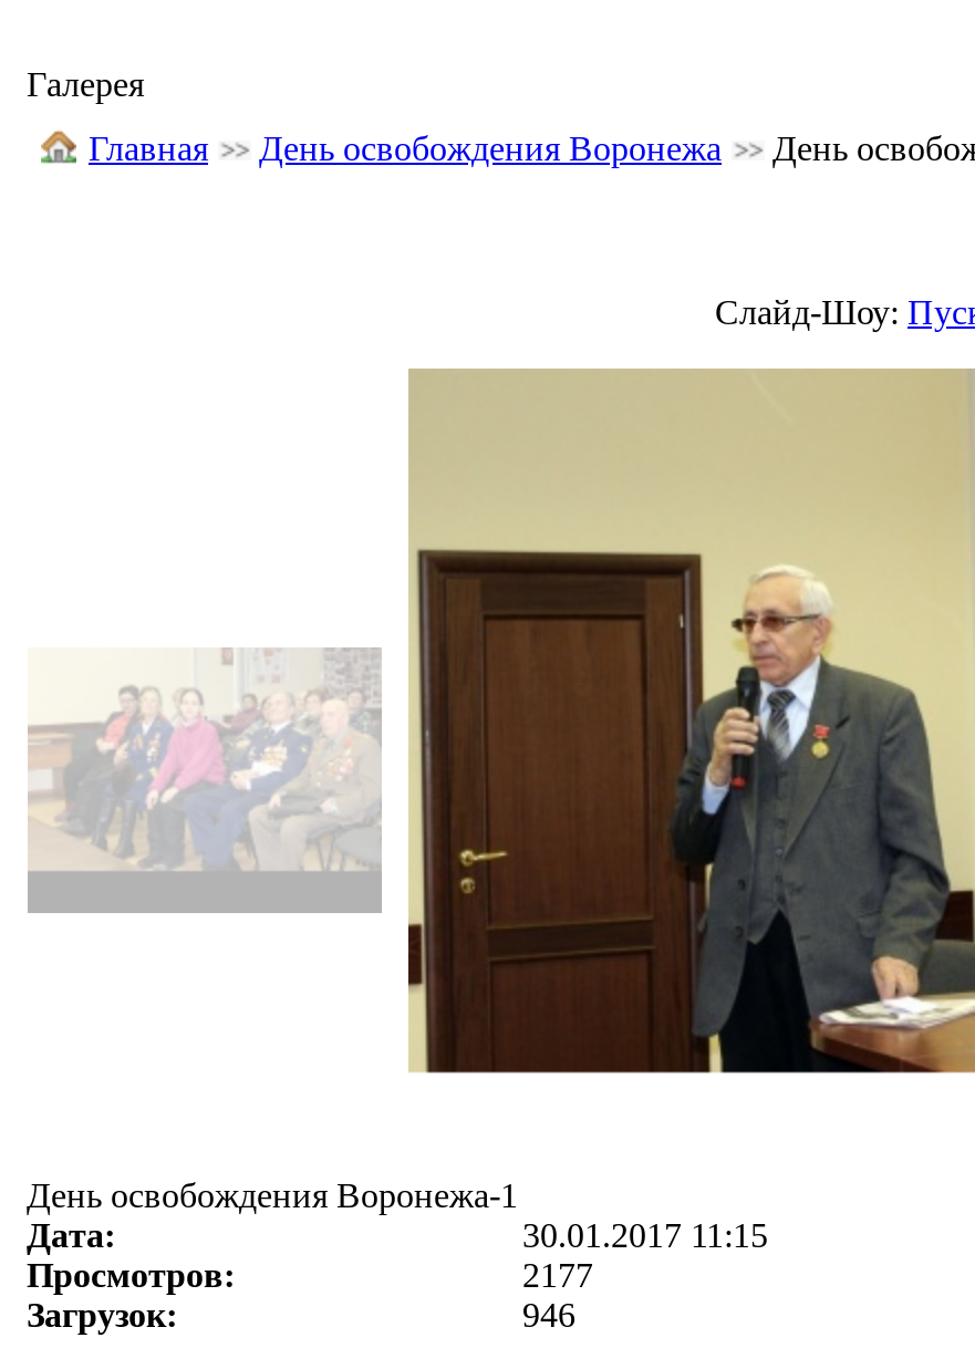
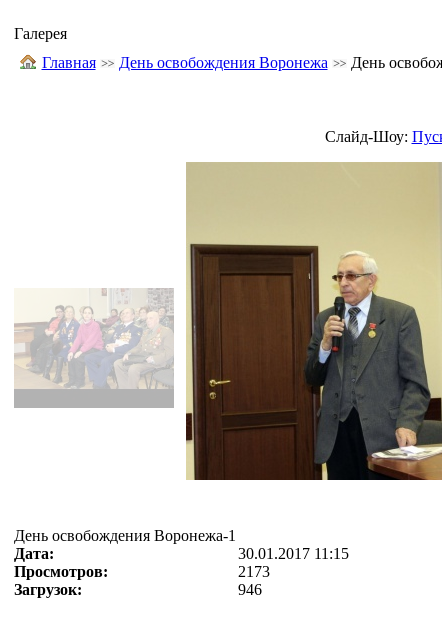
- 2177
+ 2173
